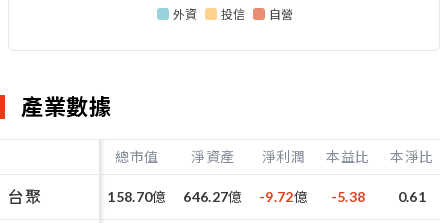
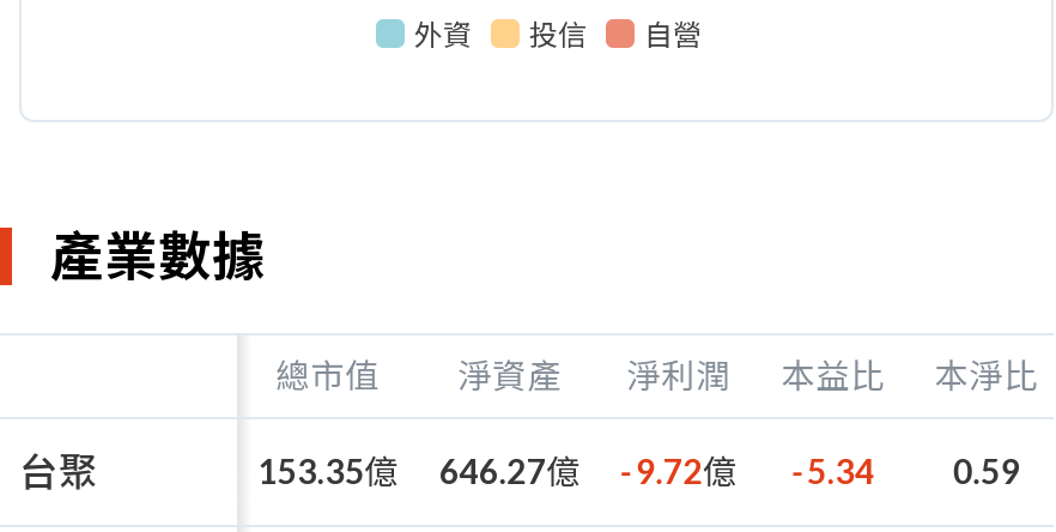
- 158.70億
+ 153.35億

- -5.38
+ -5.34

- 0.61
+ 0.59
